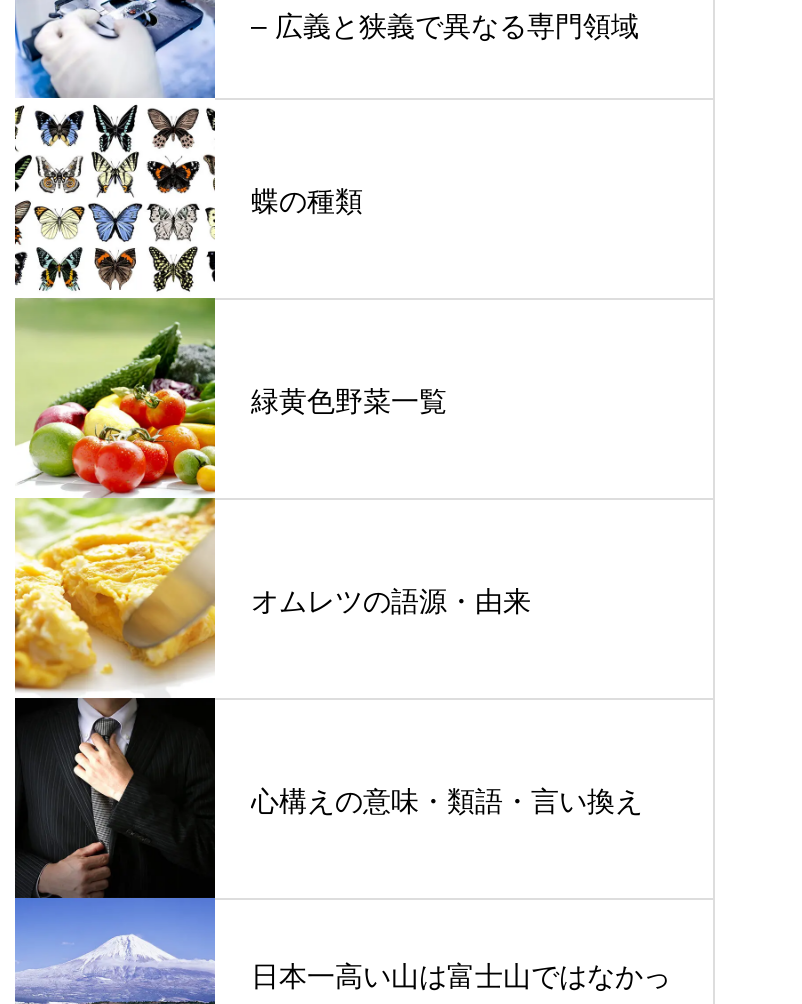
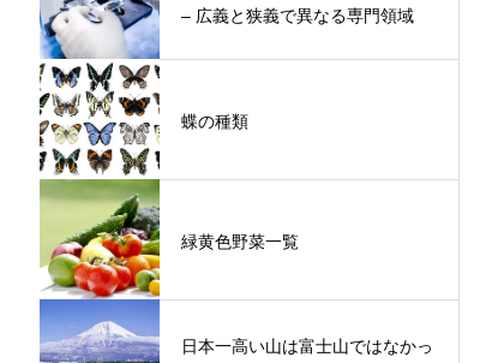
- [image]
- オムレツの語源・由来

- 心構えの意味・類語・言い換え
